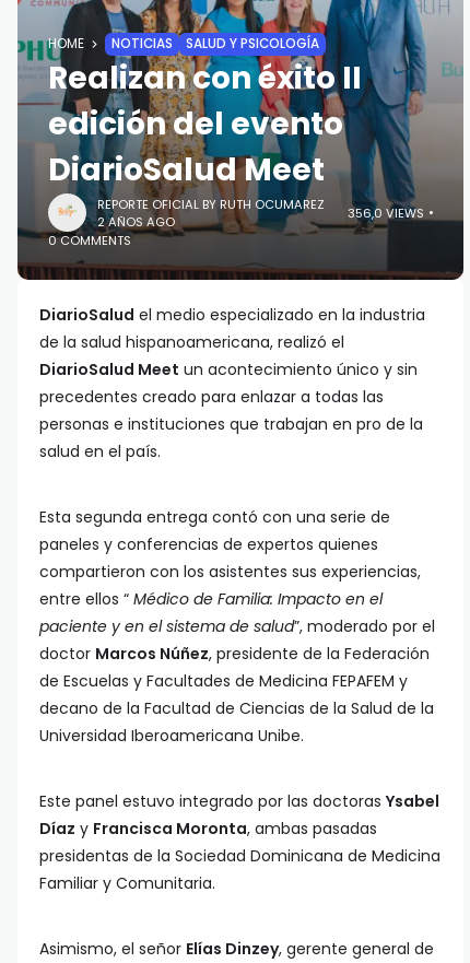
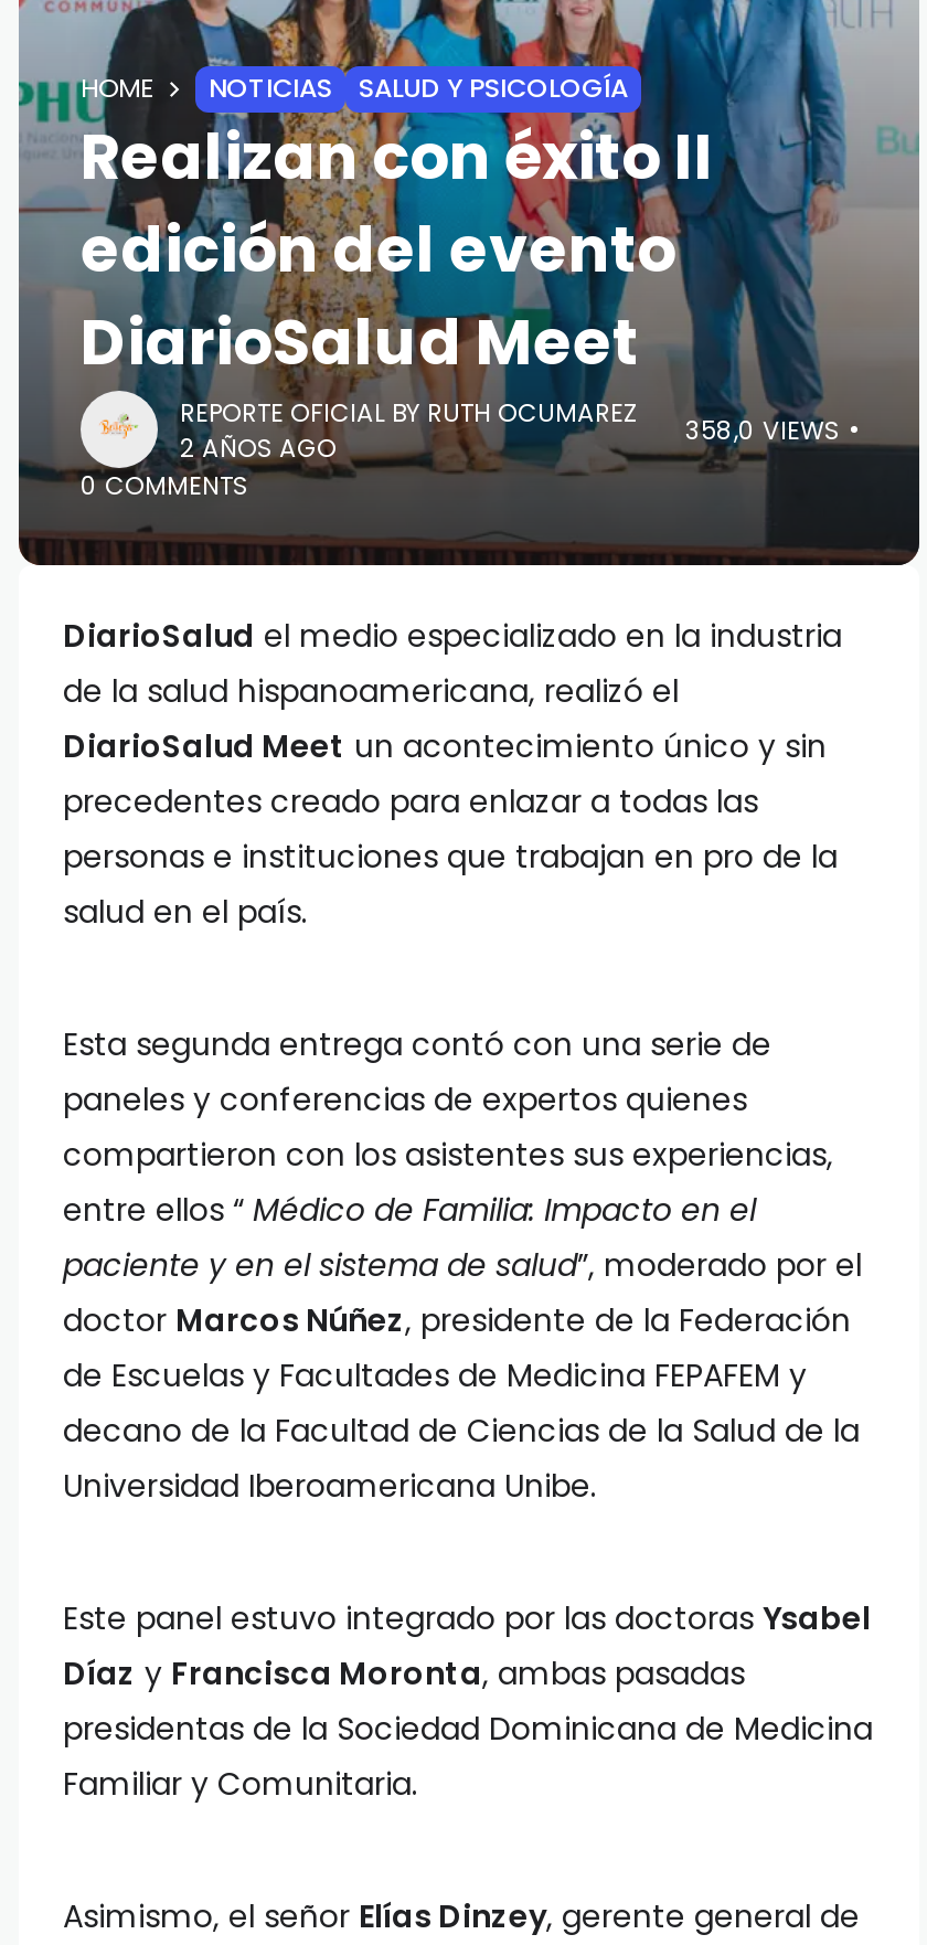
- REPORTE OFICIAL BY RUTH OCUMAREZ 356,0 VIEWS
+ REPORTE OFICIAL BY RUTH OCUMAREZ 358,0 VIEWS
